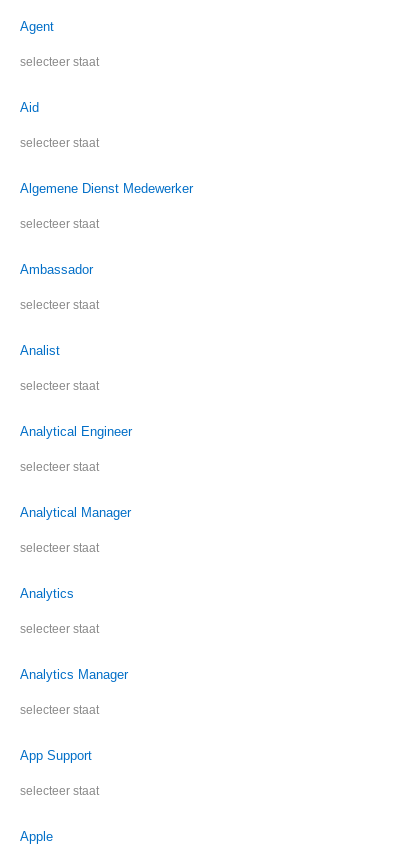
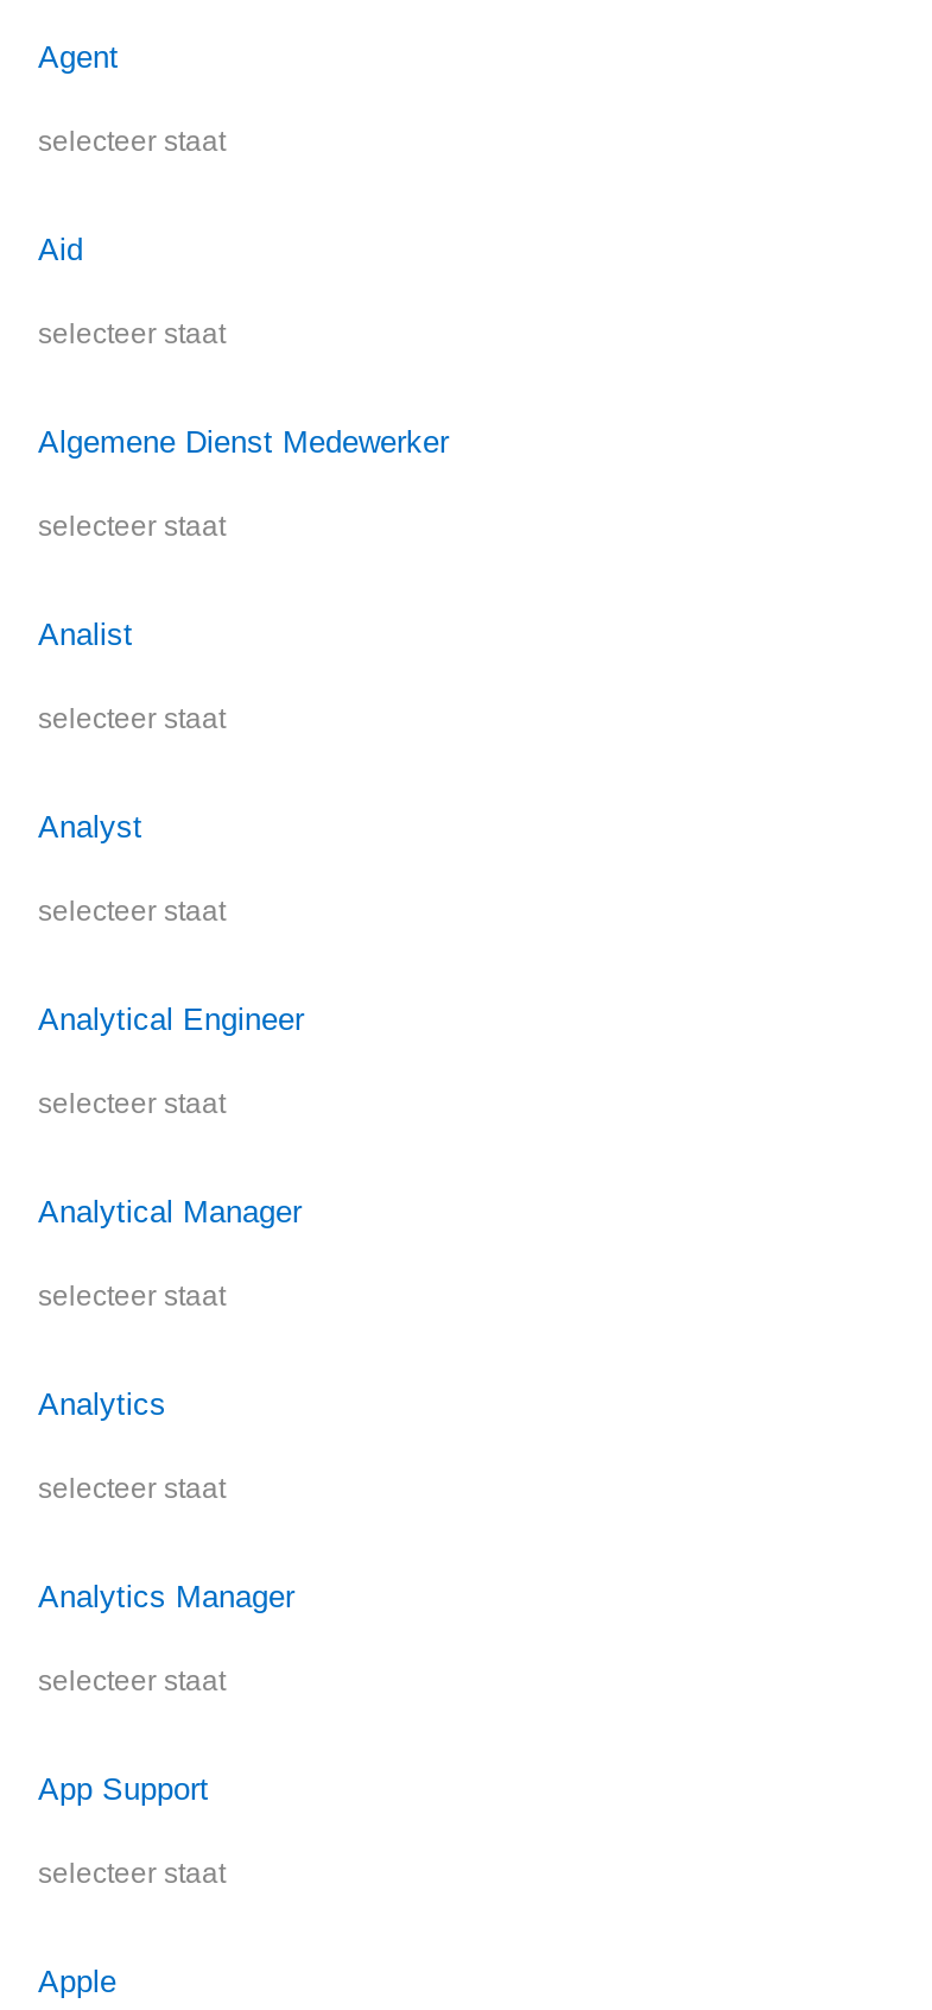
- Ambassador

+ Analyst

moved up: Analist
